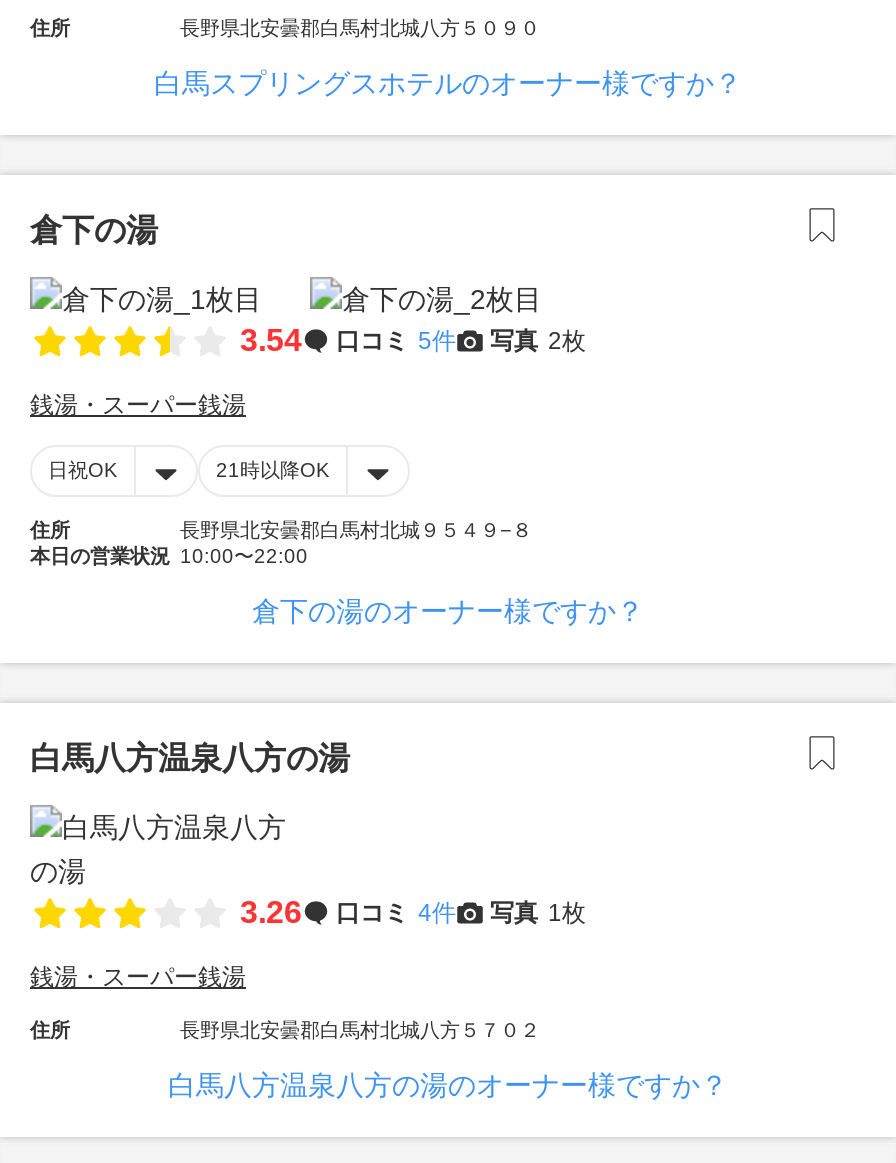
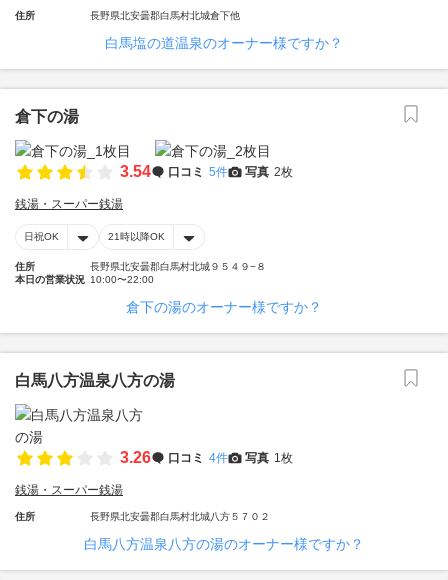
- 長野県北安曇郡白馬村北城八方５０９０
+ 長野県北安曇郡白馬村北城倉下他

- 白馬スプリングスホテルのオーナー様ですか？
+ 白馬塩の道温泉のオーナー様ですか？
